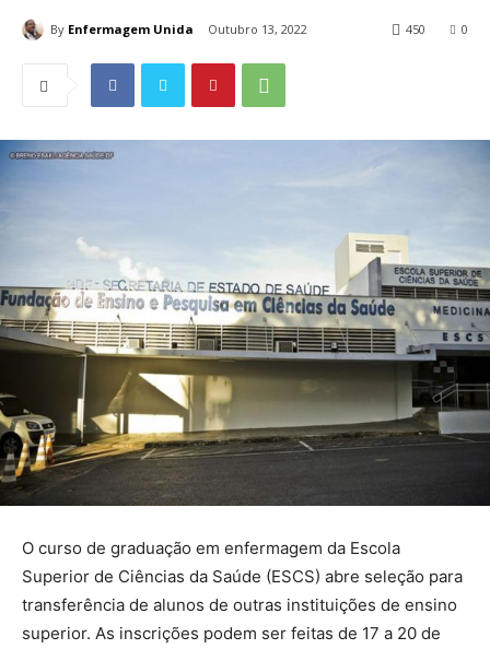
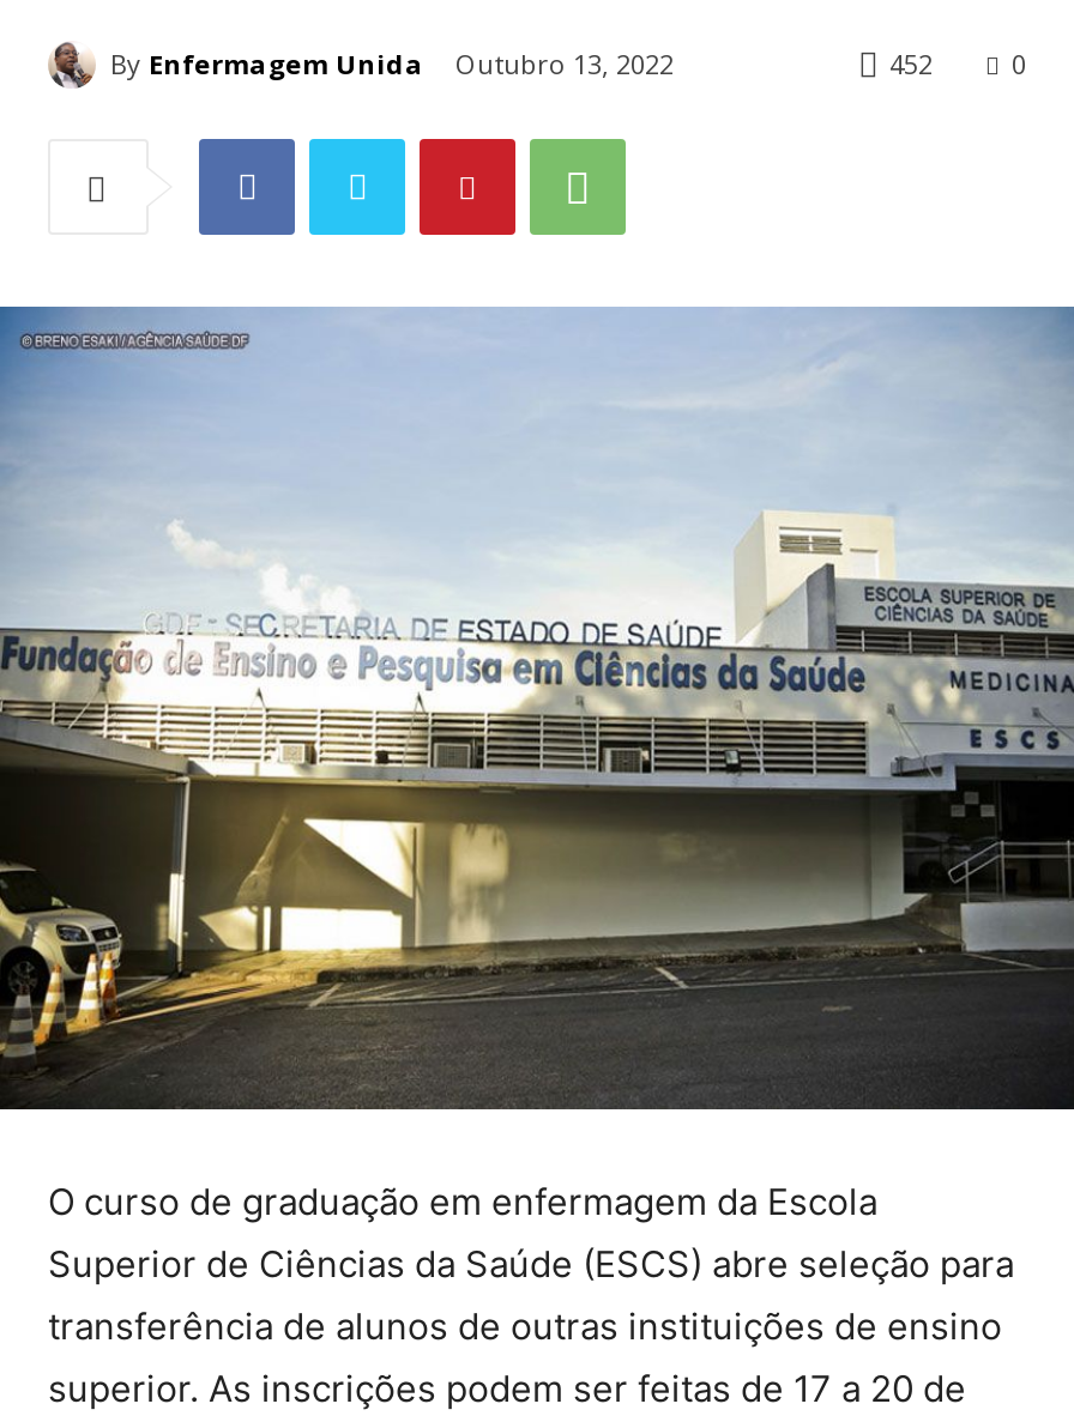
- 450
+ 452
